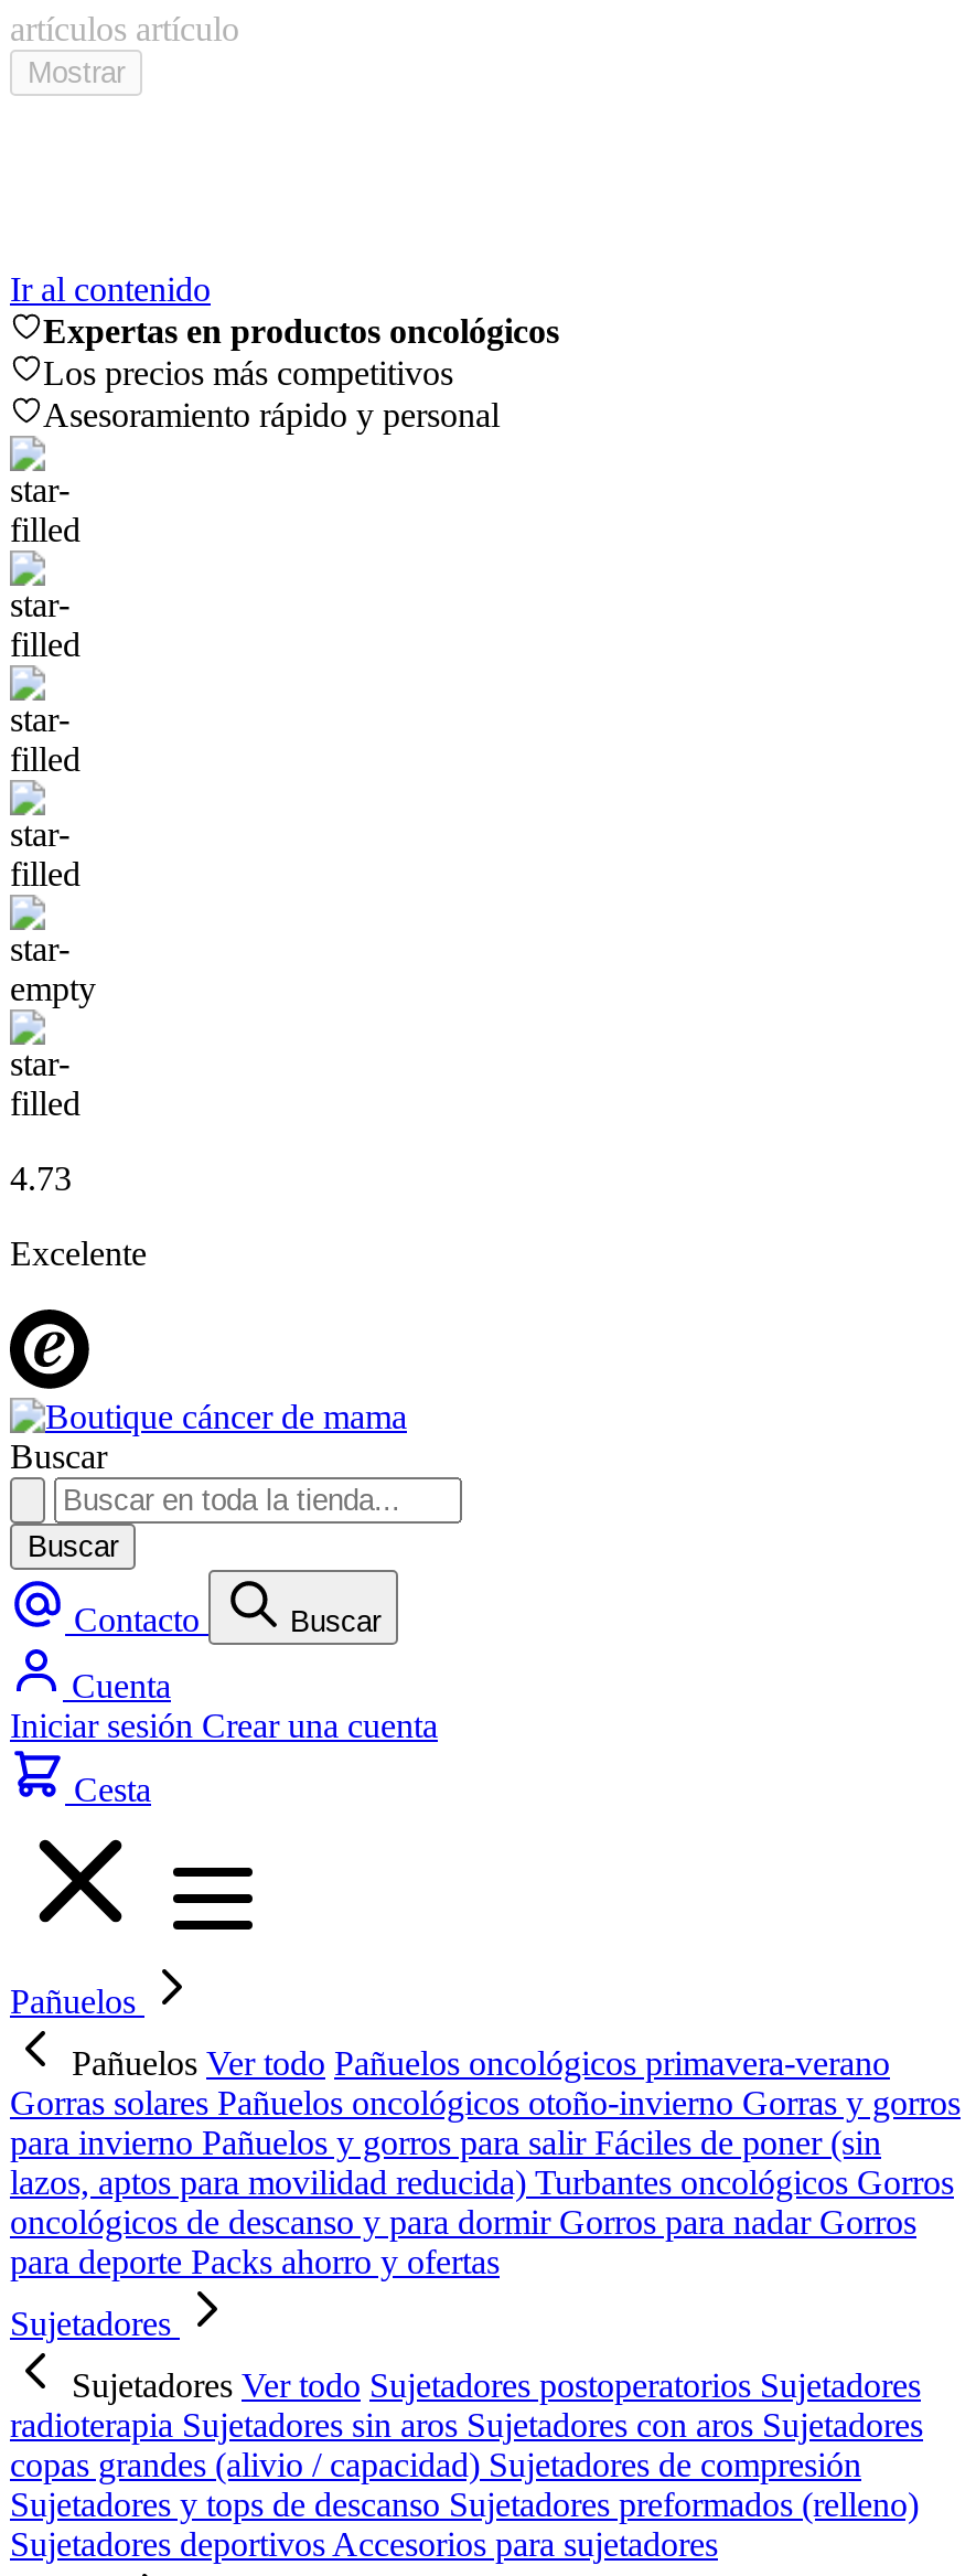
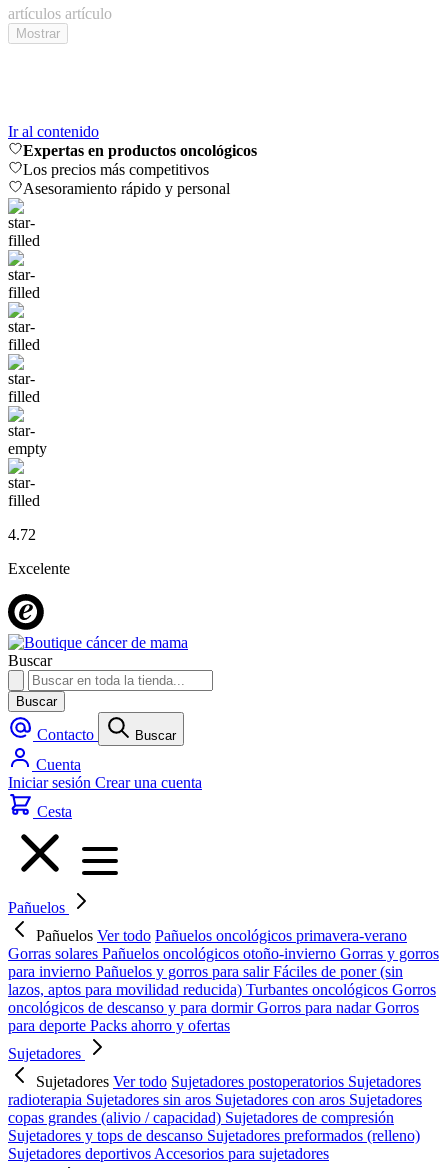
- 4.73
+ 4.72
